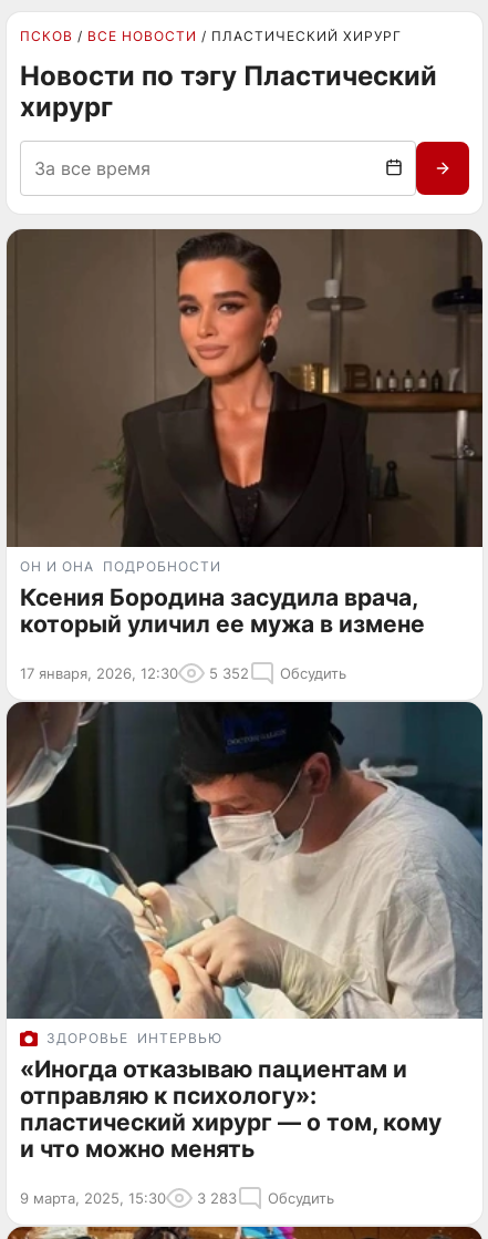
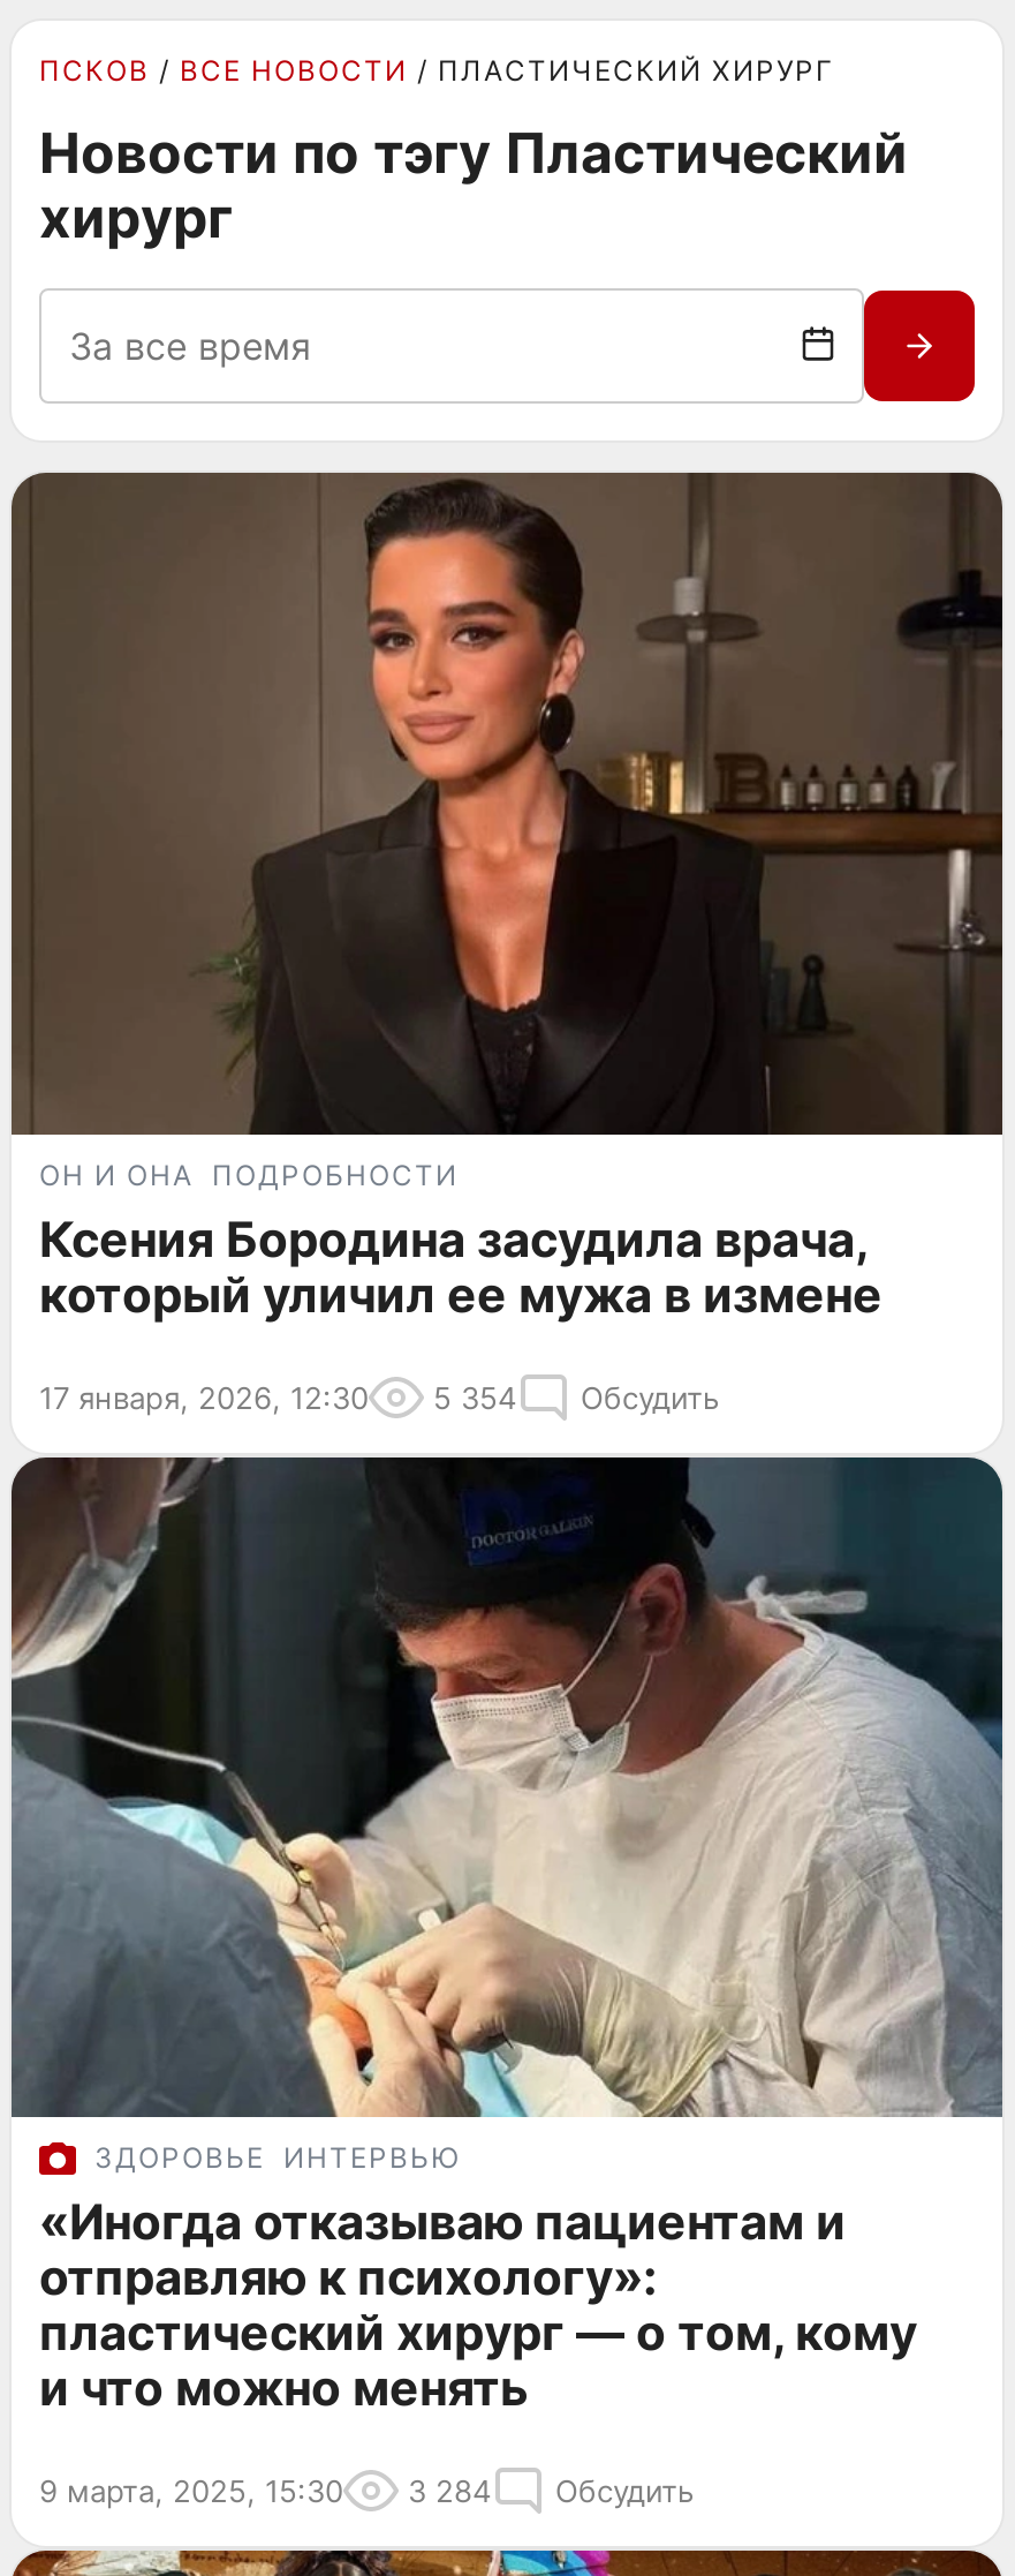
- 17 января, 2026, 12:30 5 352 Обсудить
+ 17 января, 2026, 12:30 5 354 Обсудить

- 9 марта, 2025, 15:30 3 283 Обсудить
+ 9 марта, 2025, 15:30 3 284 Обсудить
